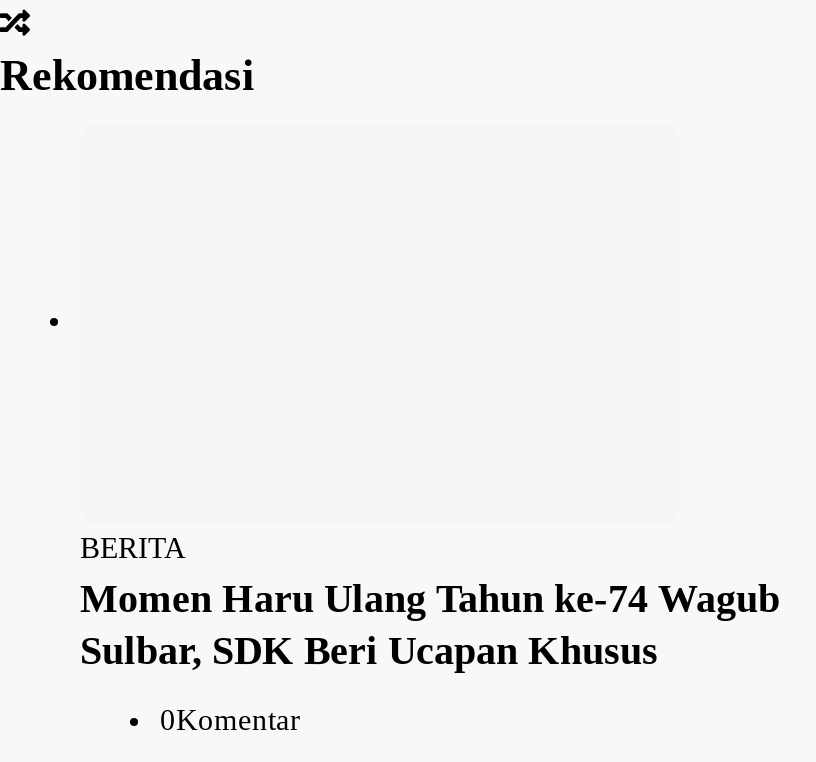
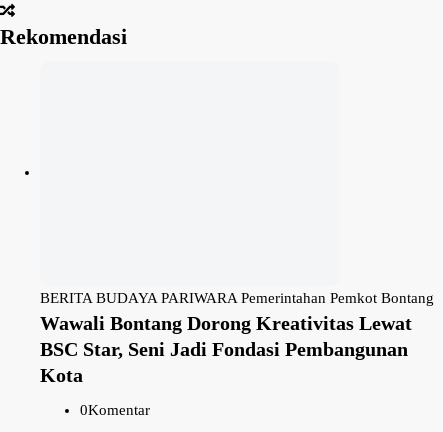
- BERITA
- Momen Haru Ulang Tahun ke-74 Wagub
- Sulbar, SDK Beri Ucapan Khusus
+ BERITA BUDAYA PARIWARA Pemerintahan Pemkot Bontang
+ Wawali Bontang Dorong Kreativitas Lewat
+ BSC Star, Seni Jadi Fondasi Pembangunan
+ Kota
